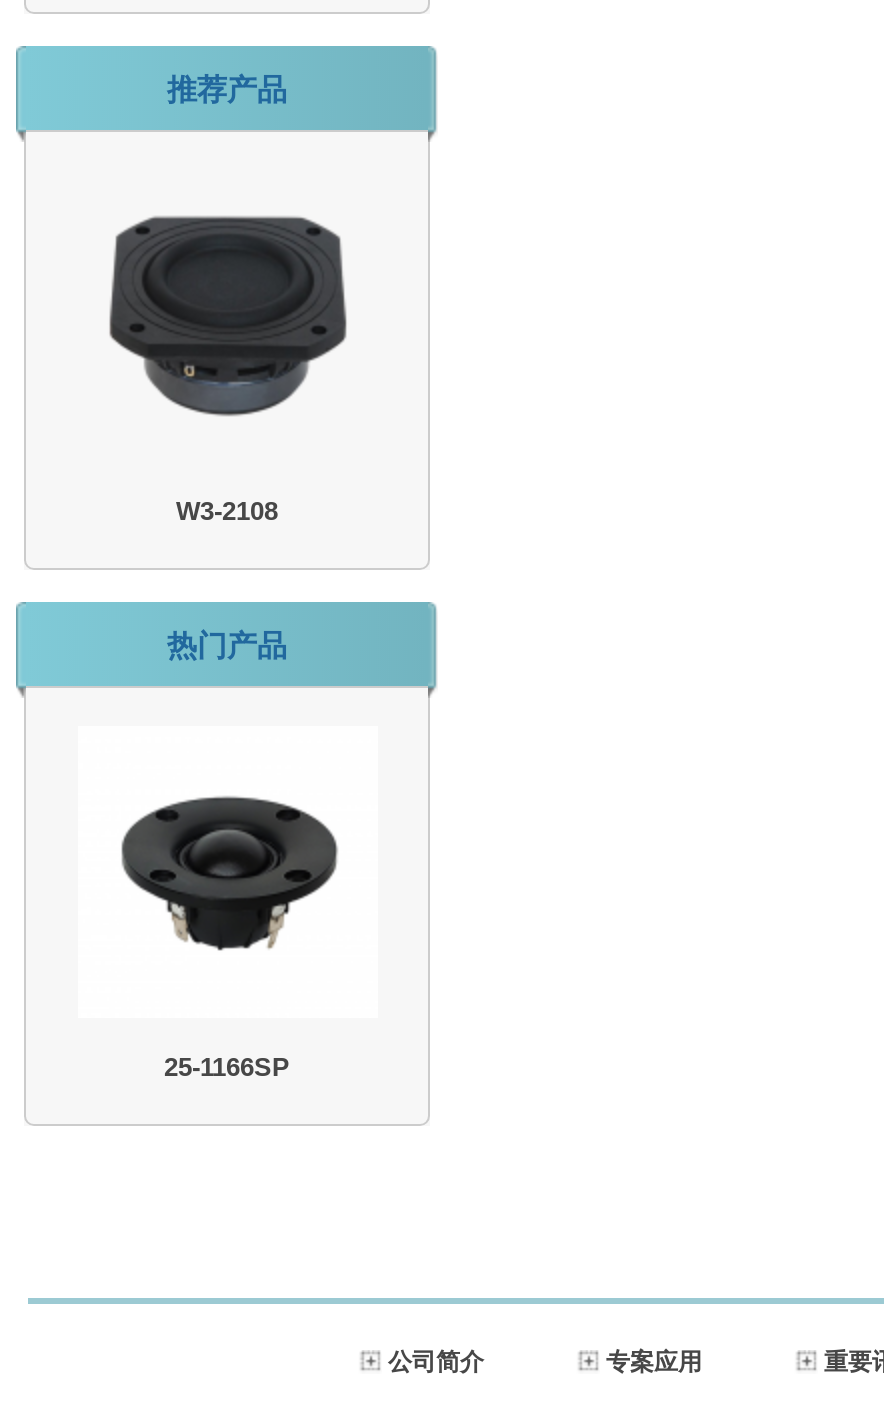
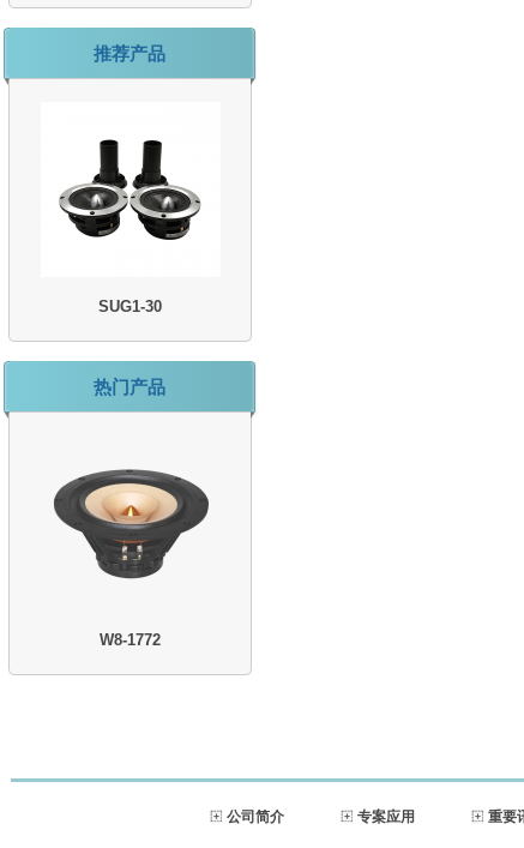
- [image]
- W3-2108
+ [image]
+ SUG1-30

- [image]
+ [image]

- 25-1166SP
+ W8-1772
